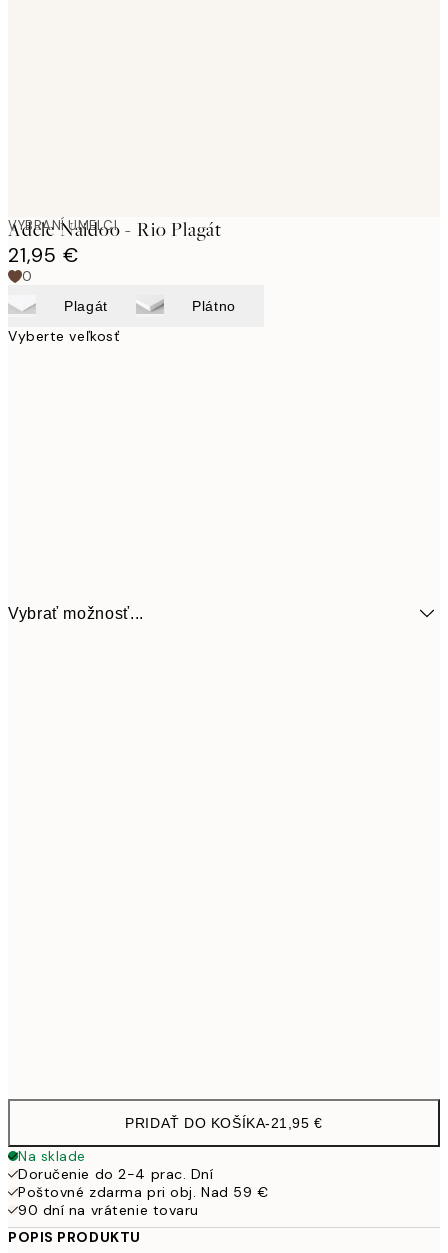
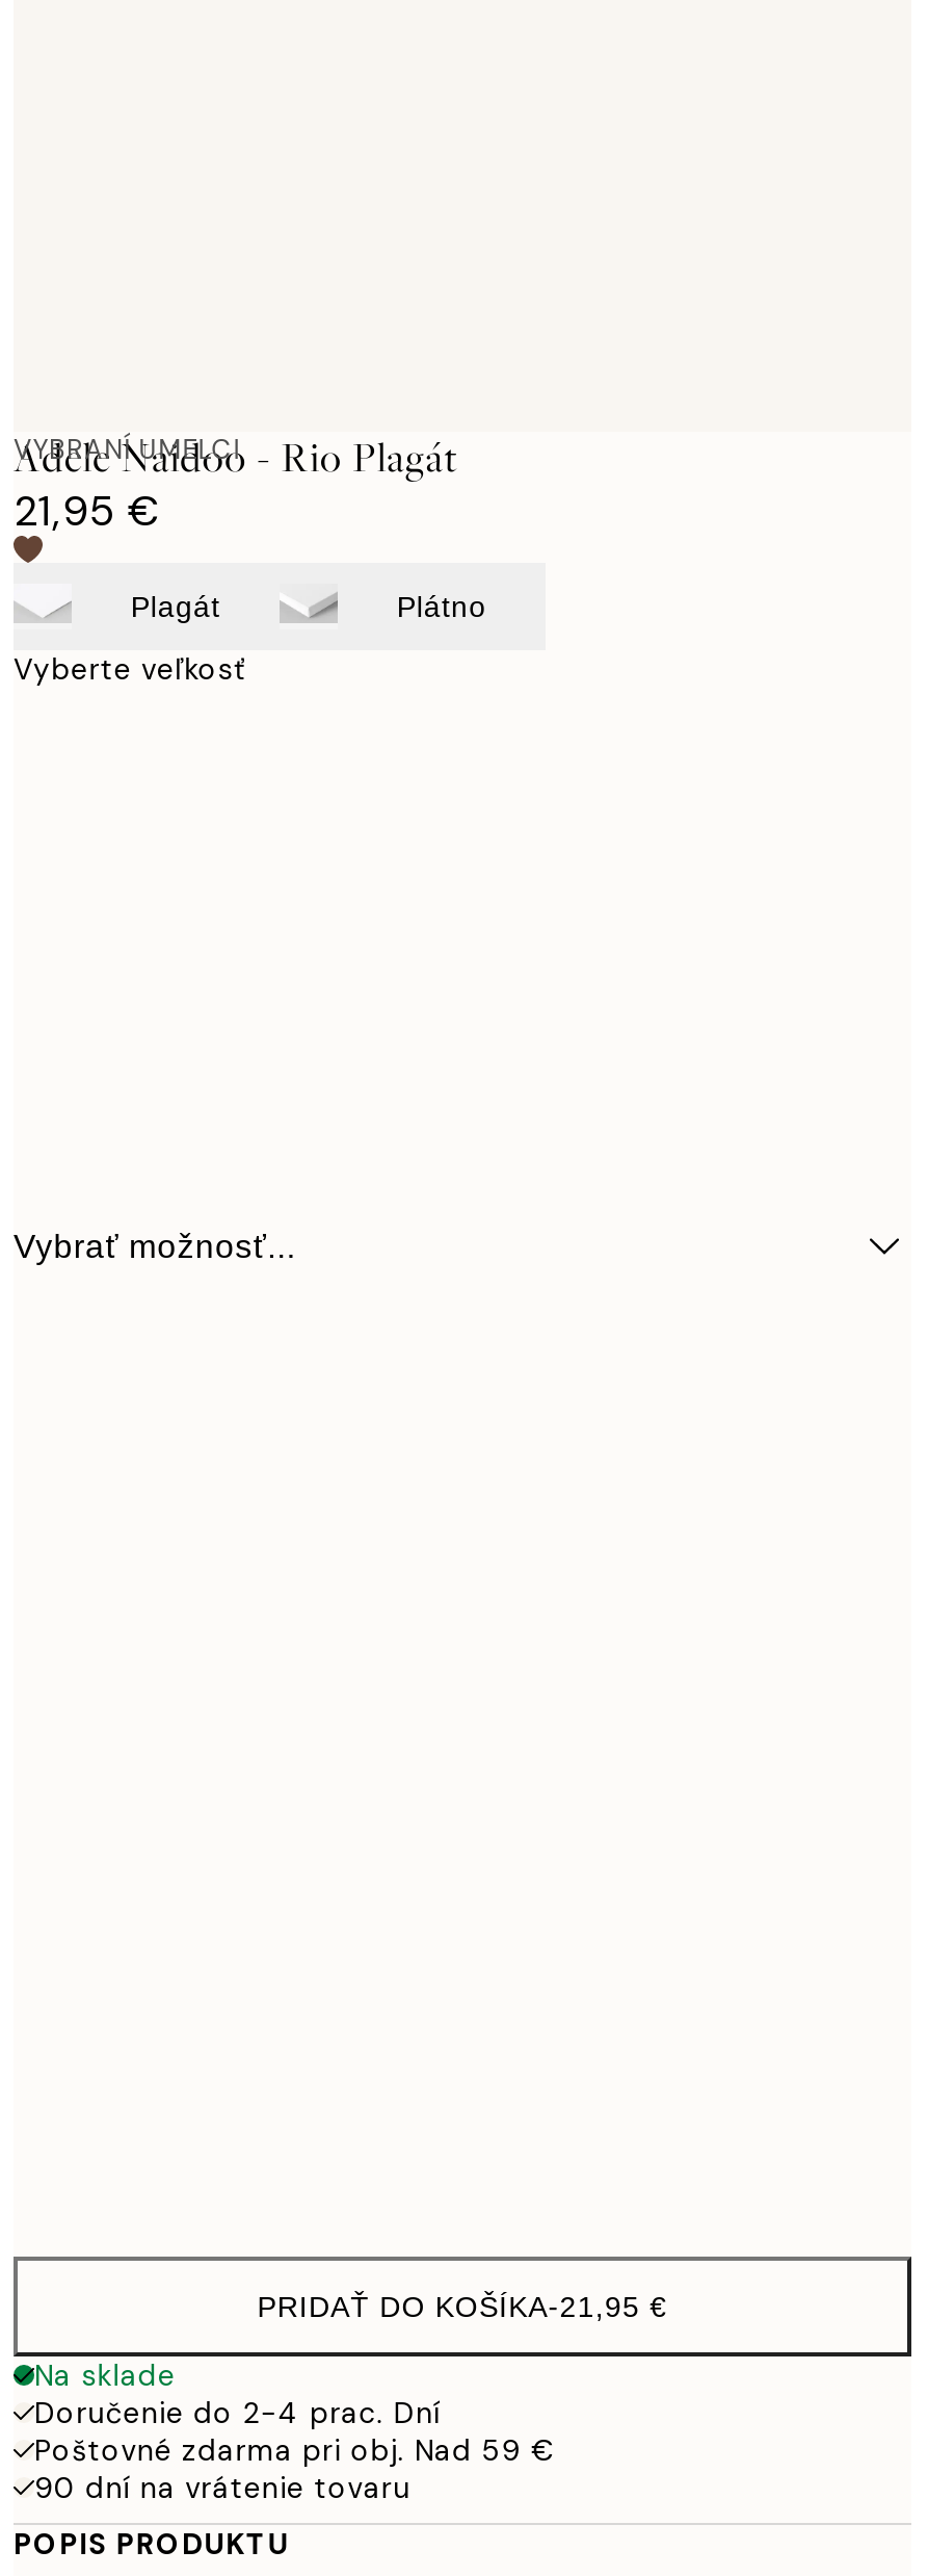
- 0
